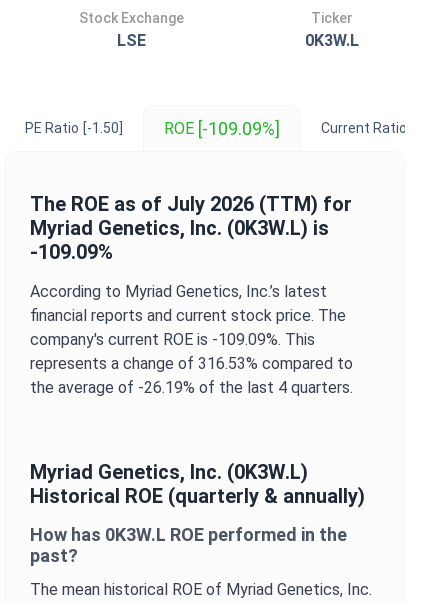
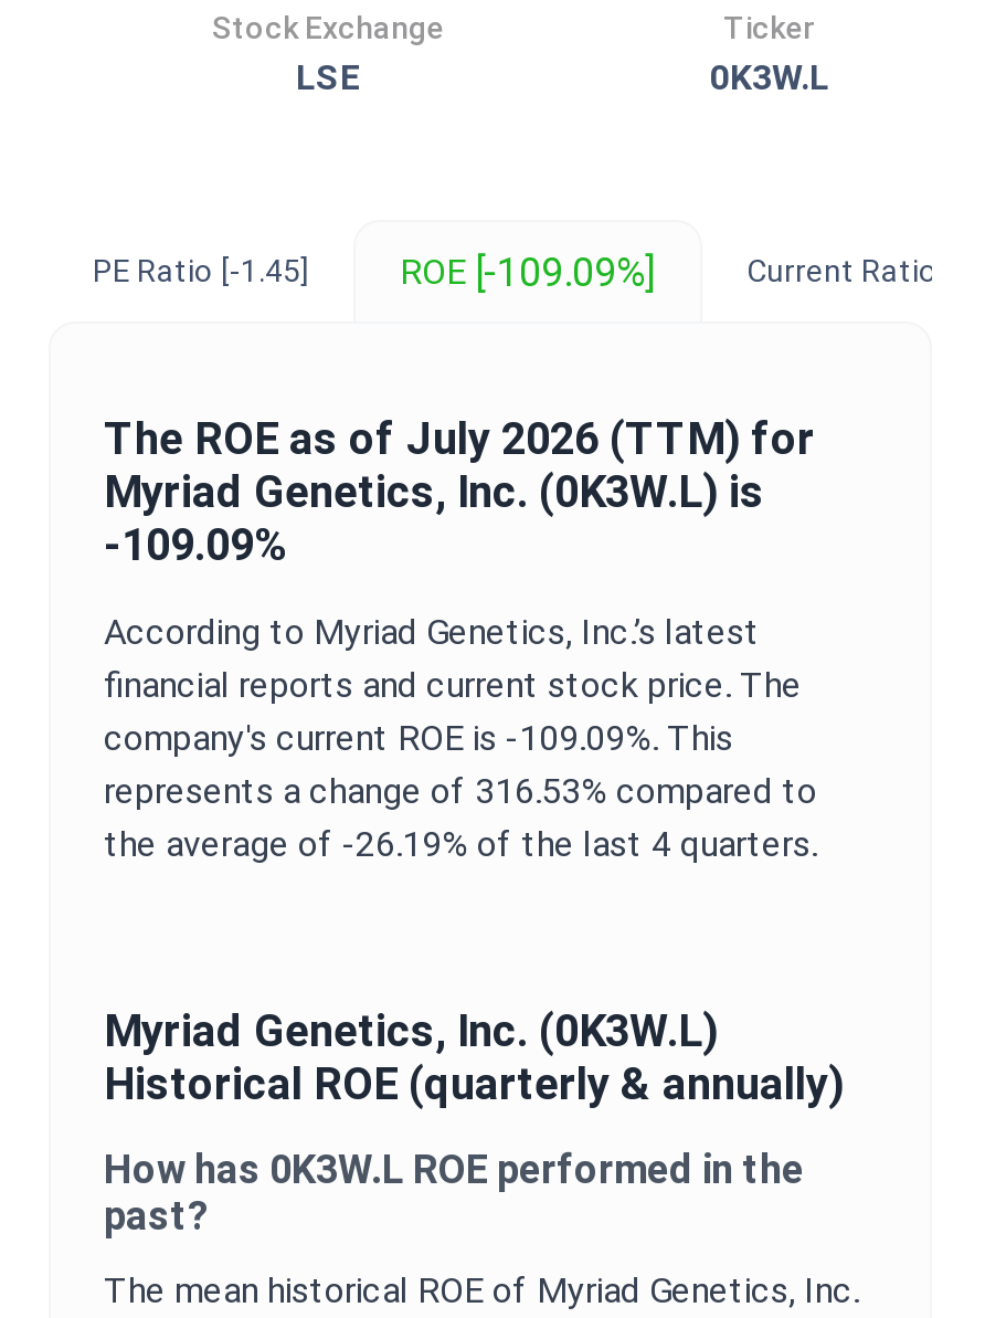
- PE Ratio [-1.50]
+ PE Ratio [-1.45]
